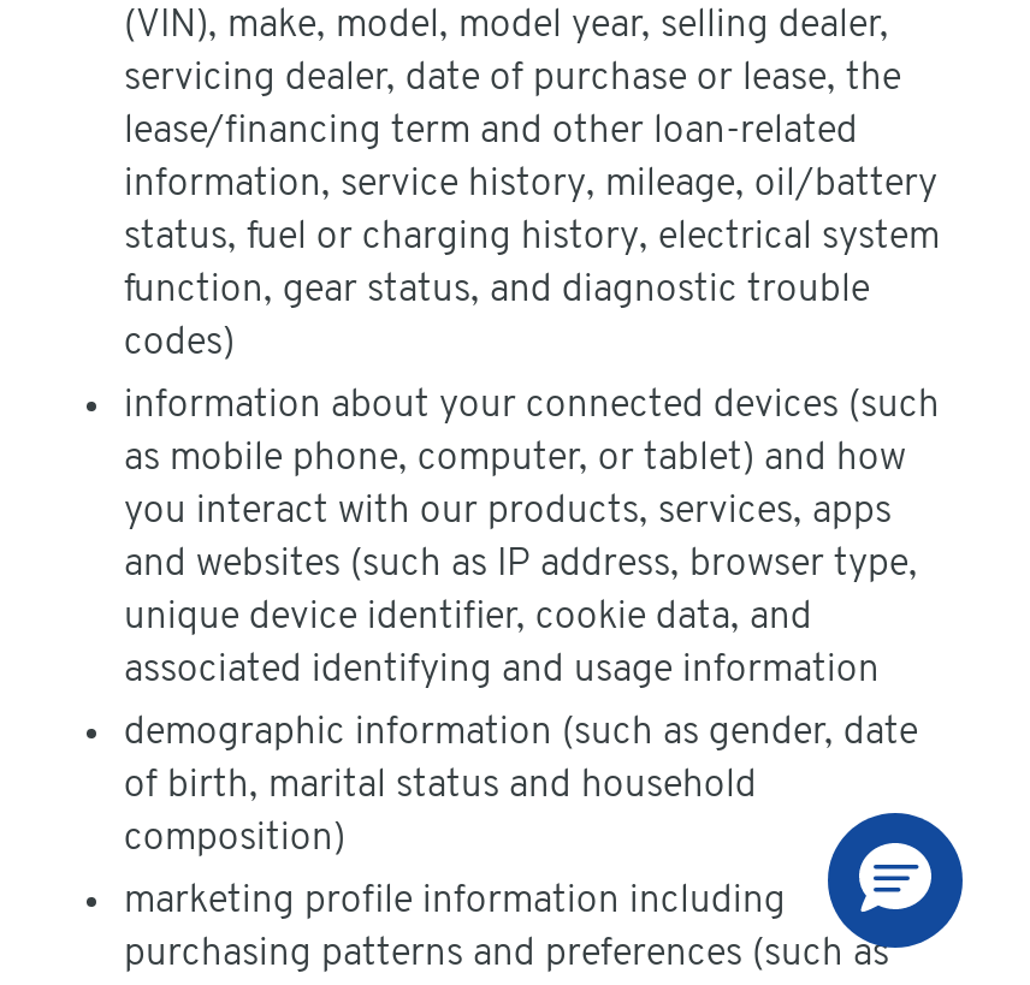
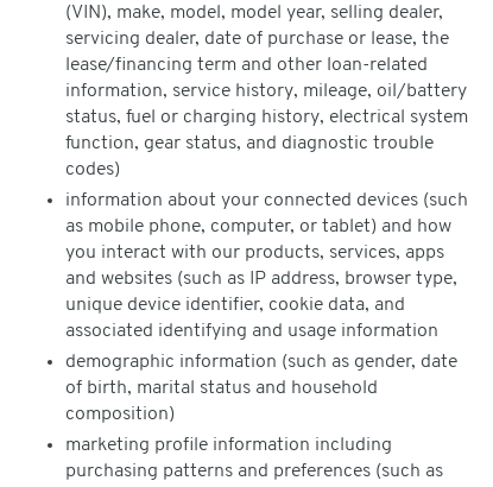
- [image]
